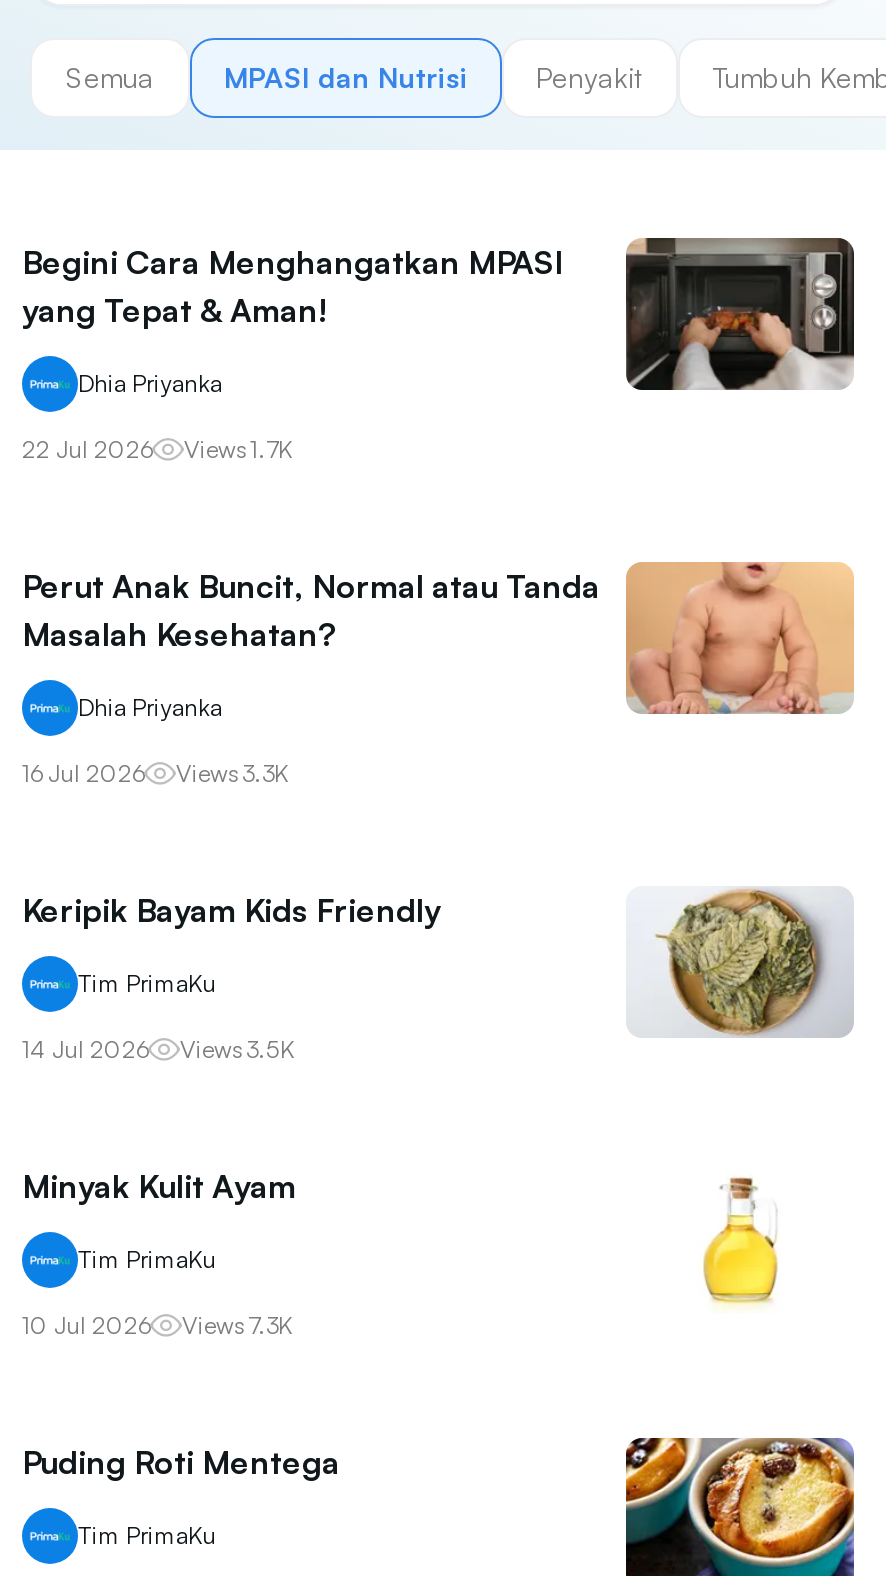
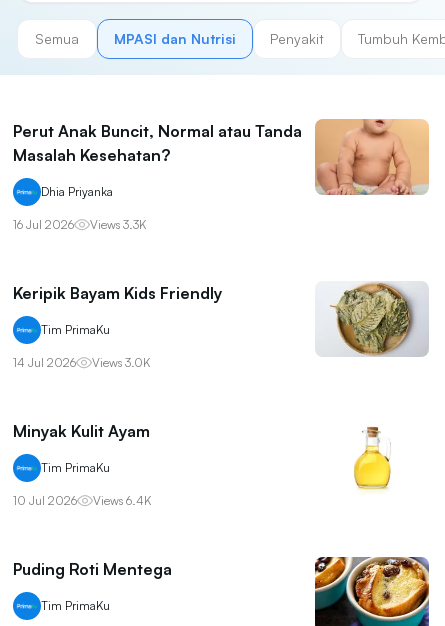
- [image]
- Begini Cara Menghangatkan MPASI
- yang Tepat & Aman!
- Dhia Priyanka
- 22 Jul 2026
- Views1.7K

- 14 Jul 2026 Views3.5K
+ 14 Jul 2026 Views3.0K

- 10 Jul 2026 Views7.3K
+ 10 Jul 2026 Views6.4K
